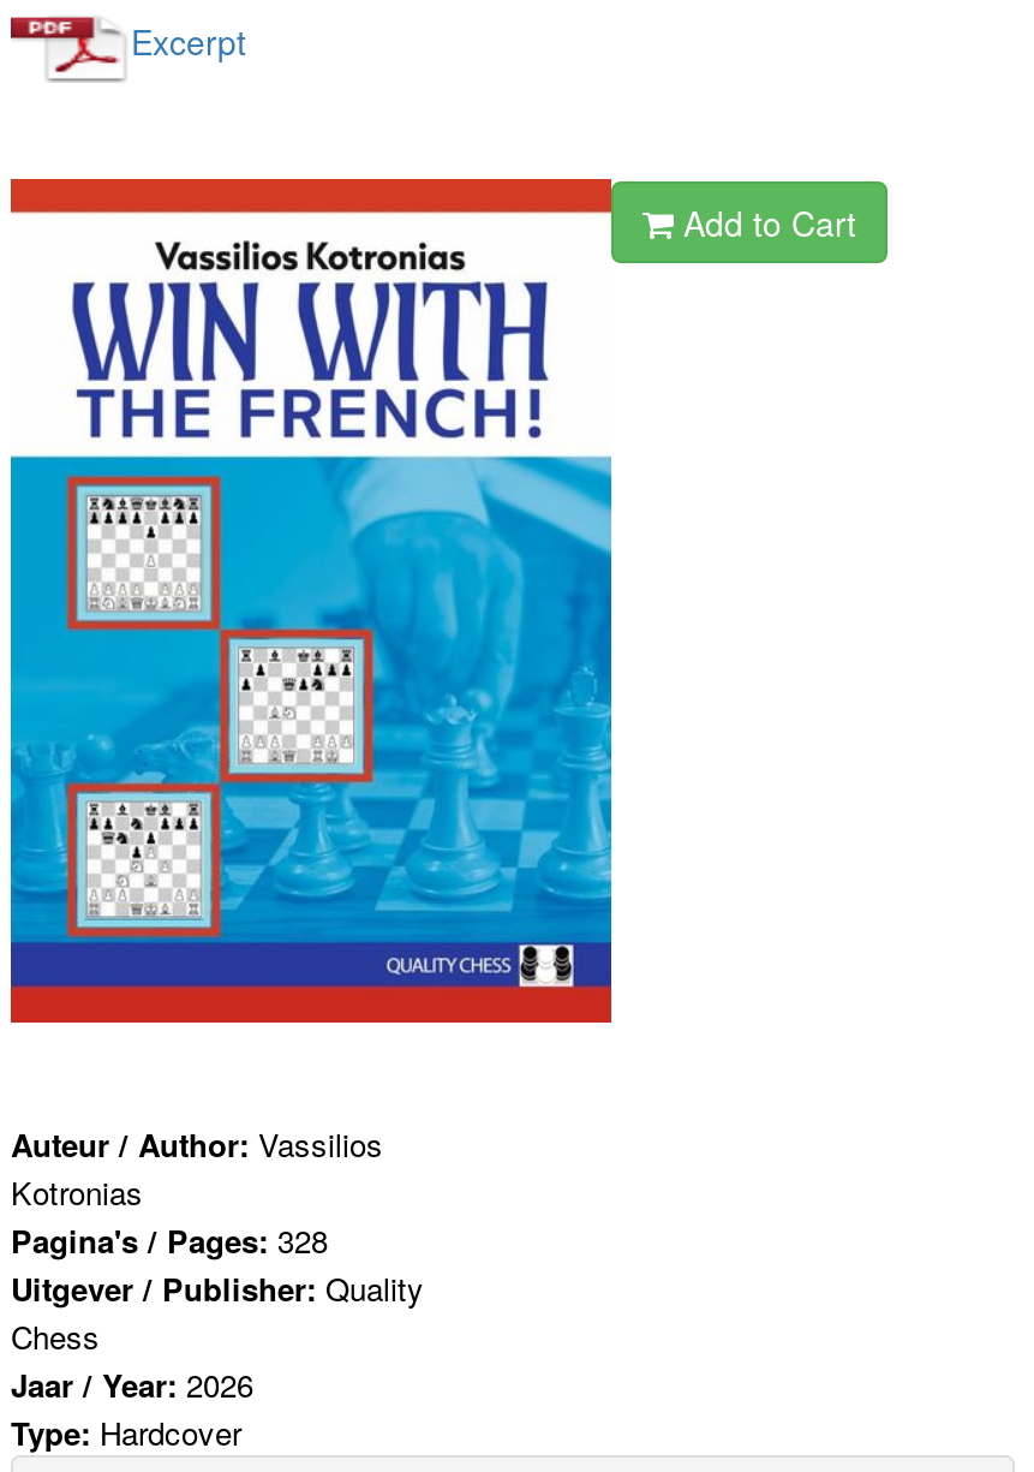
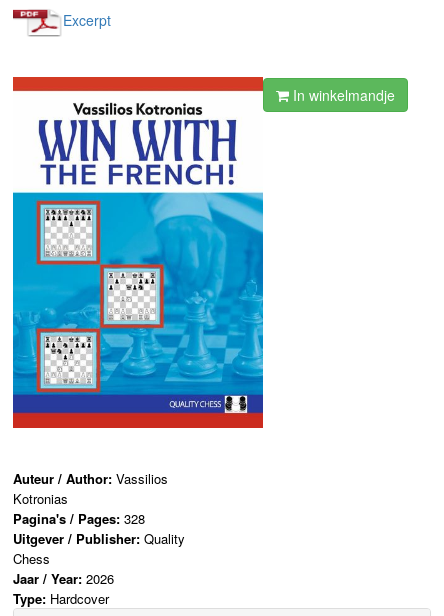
- Add to Cart
+ In winkelmandje
